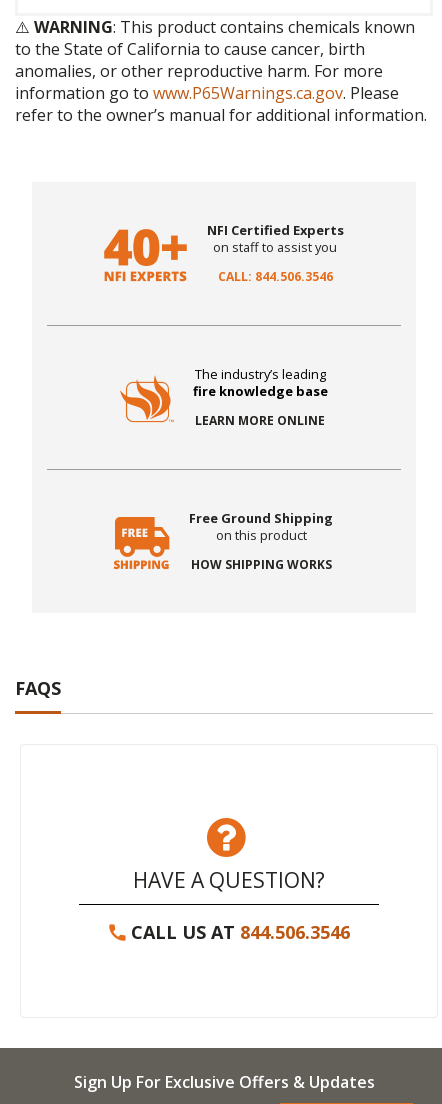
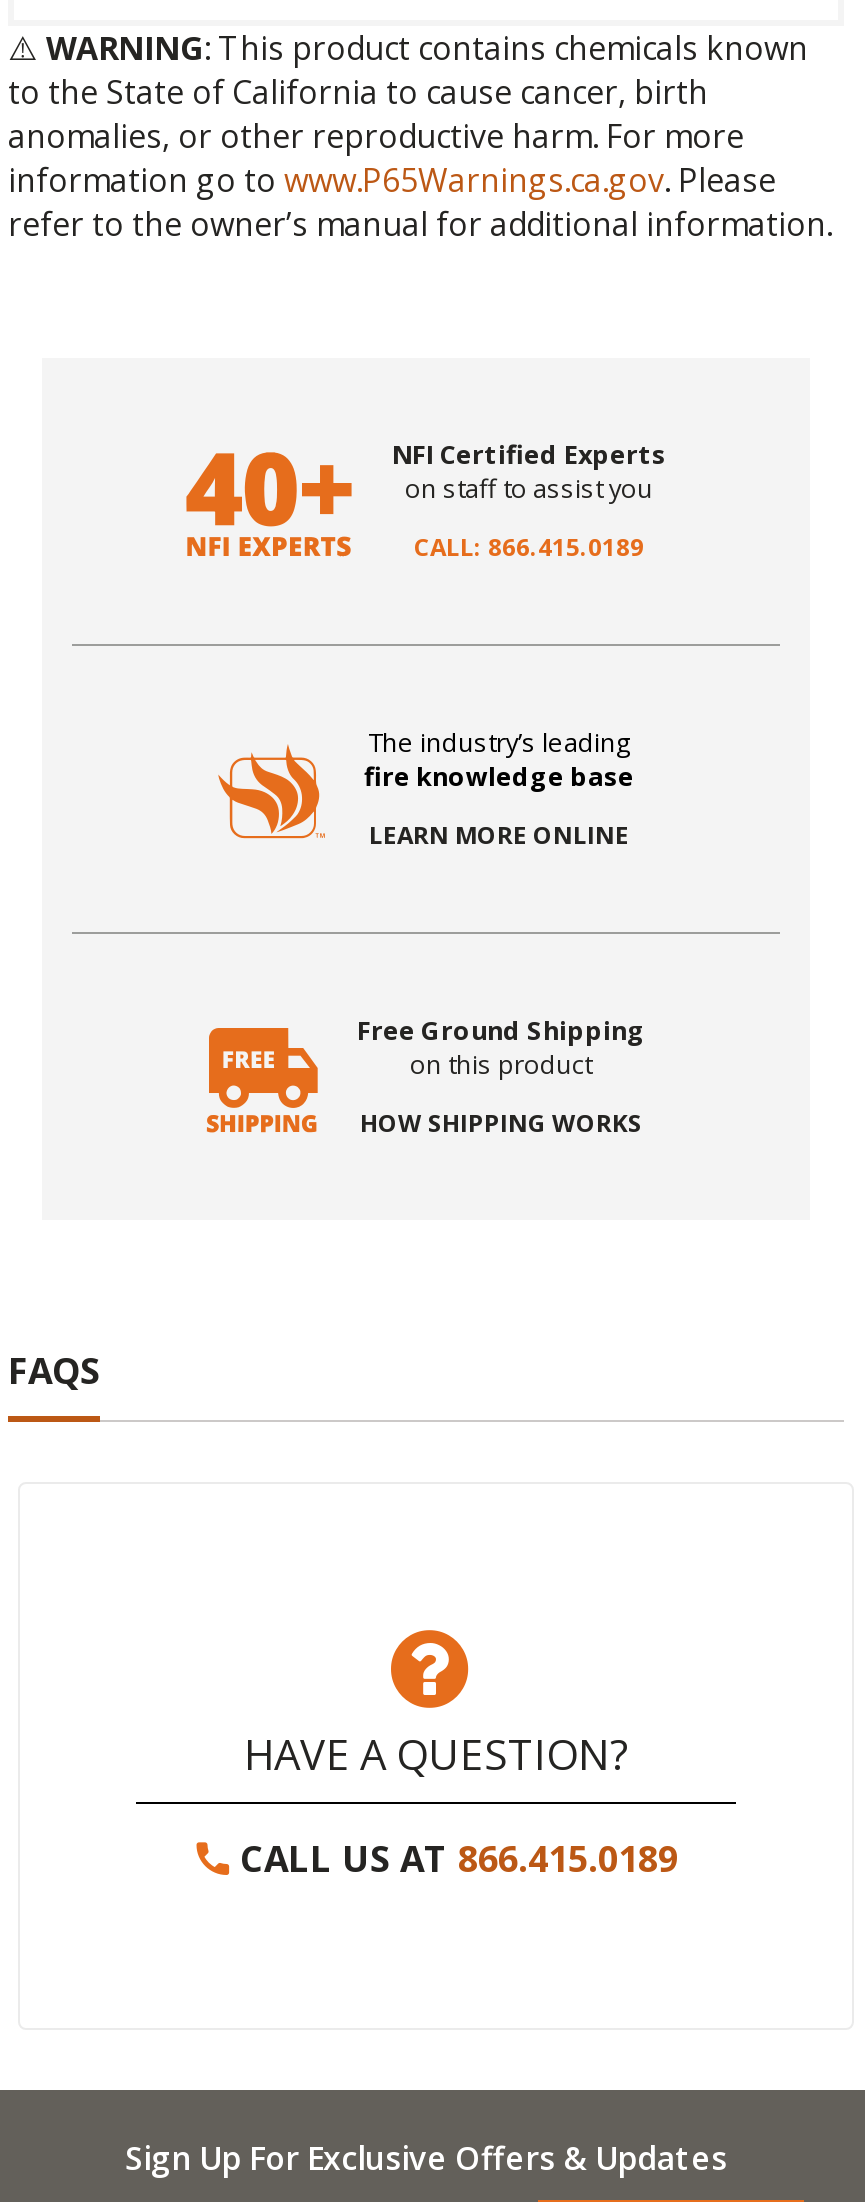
- CALL: 844.506.3546
+ CALL: 866.415.0189

- CALL US AT 844.506.3546
+ CALL US AT 866.415.0189
